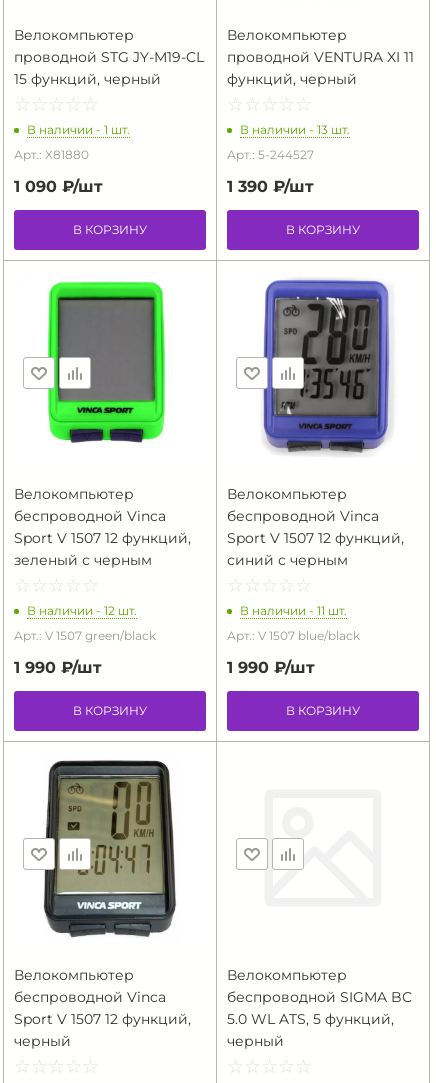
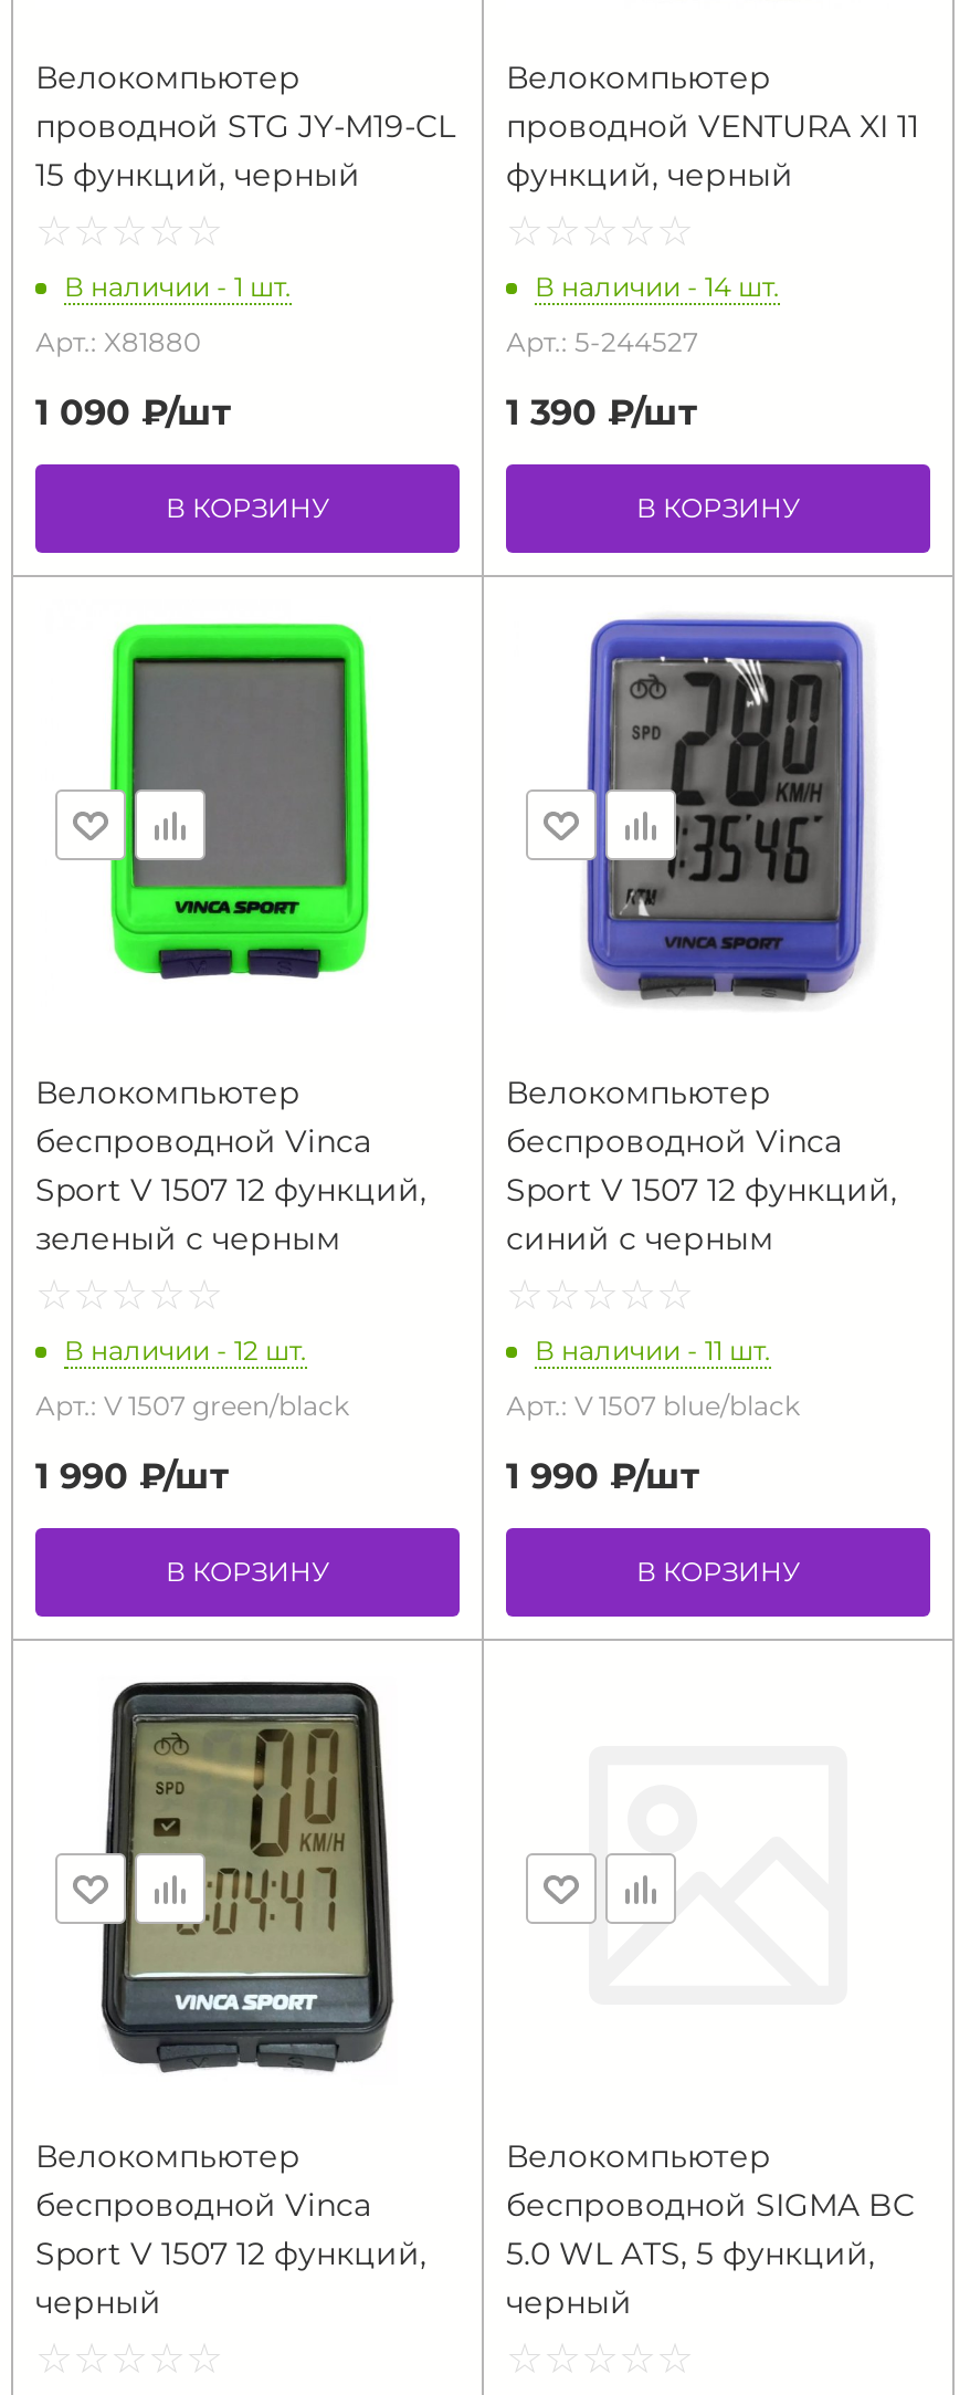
- В наличии - 13 шт.
+ В наличии - 14 шт.
